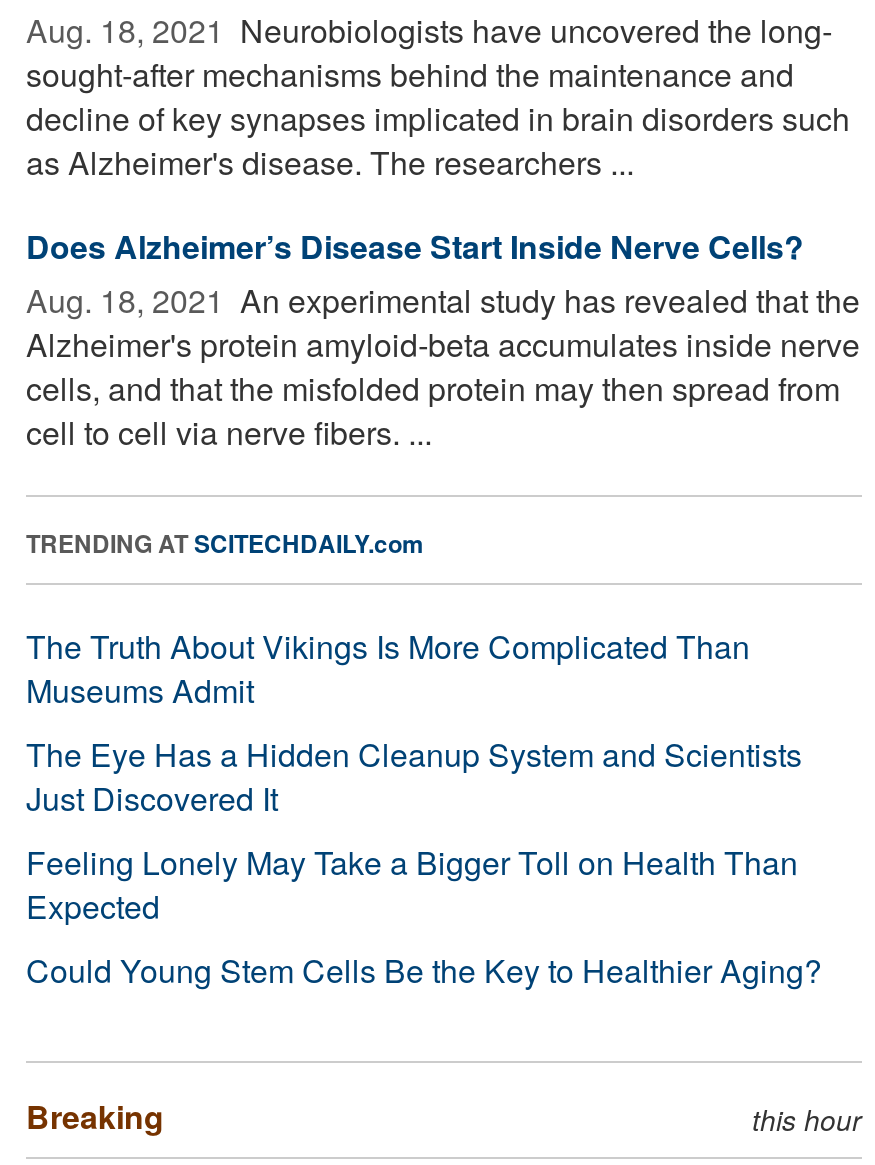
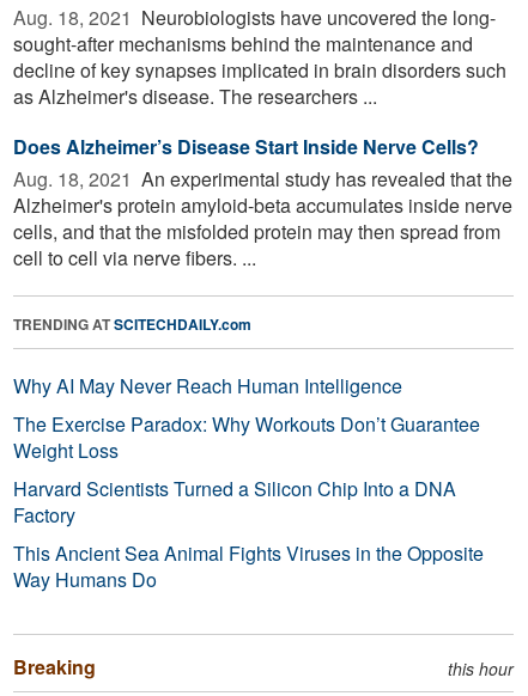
- The Truth About Vikings Is More Complicated Than
- Museums Admit
- The Eye Has a Hidden Cleanup System and Scientists
- Just Discovered It
- Feeling Lonely May Take a Bigger Toll on Health Than
- Expected
- Could Young Stem Cells Be the Key to Healthier Aging?
+ Why AI May Never Reach Human Intelligence
+ The Exercise Paradox: Why Workouts Don’t Guarantee
+ Weight Loss
+ Harvard Scientists Turned a Silicon Chip Into a DNA
+ Factory
+ This Ancient Sea Animal Fights Viruses in the Opposite
+ Way Humans Do
